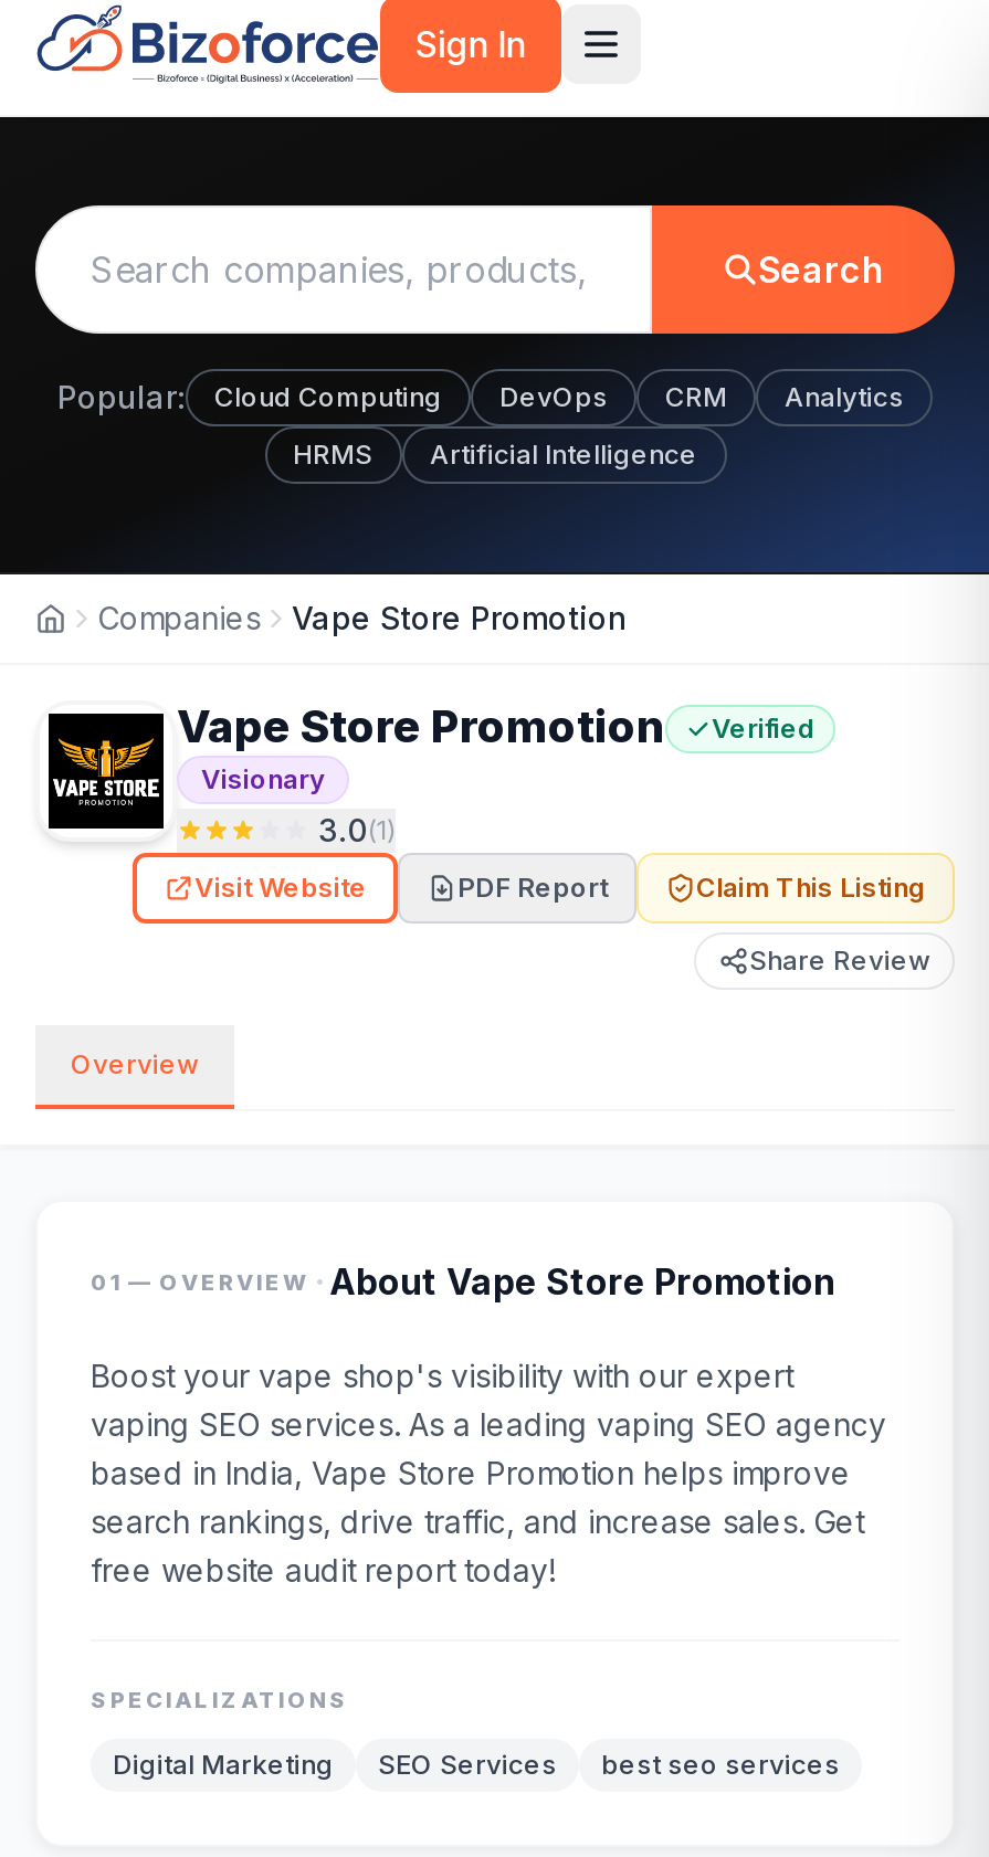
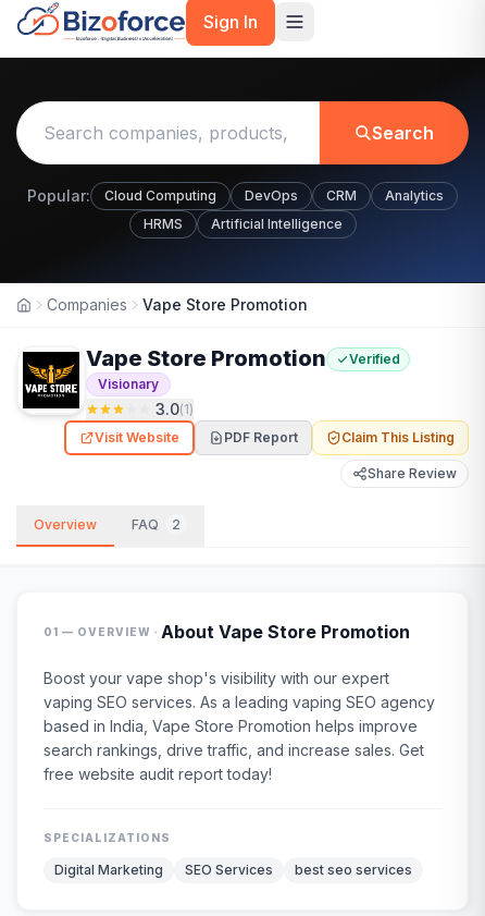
+ FAQ
+ 2
